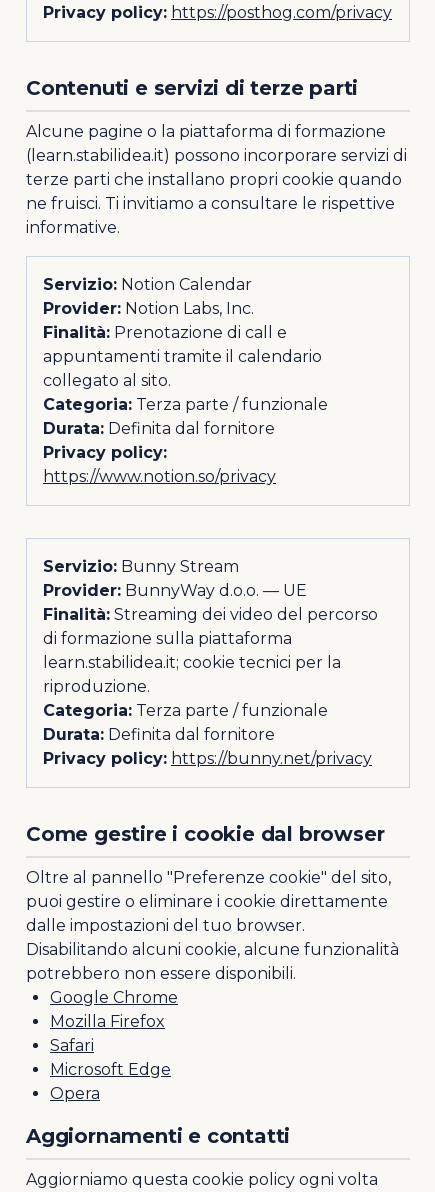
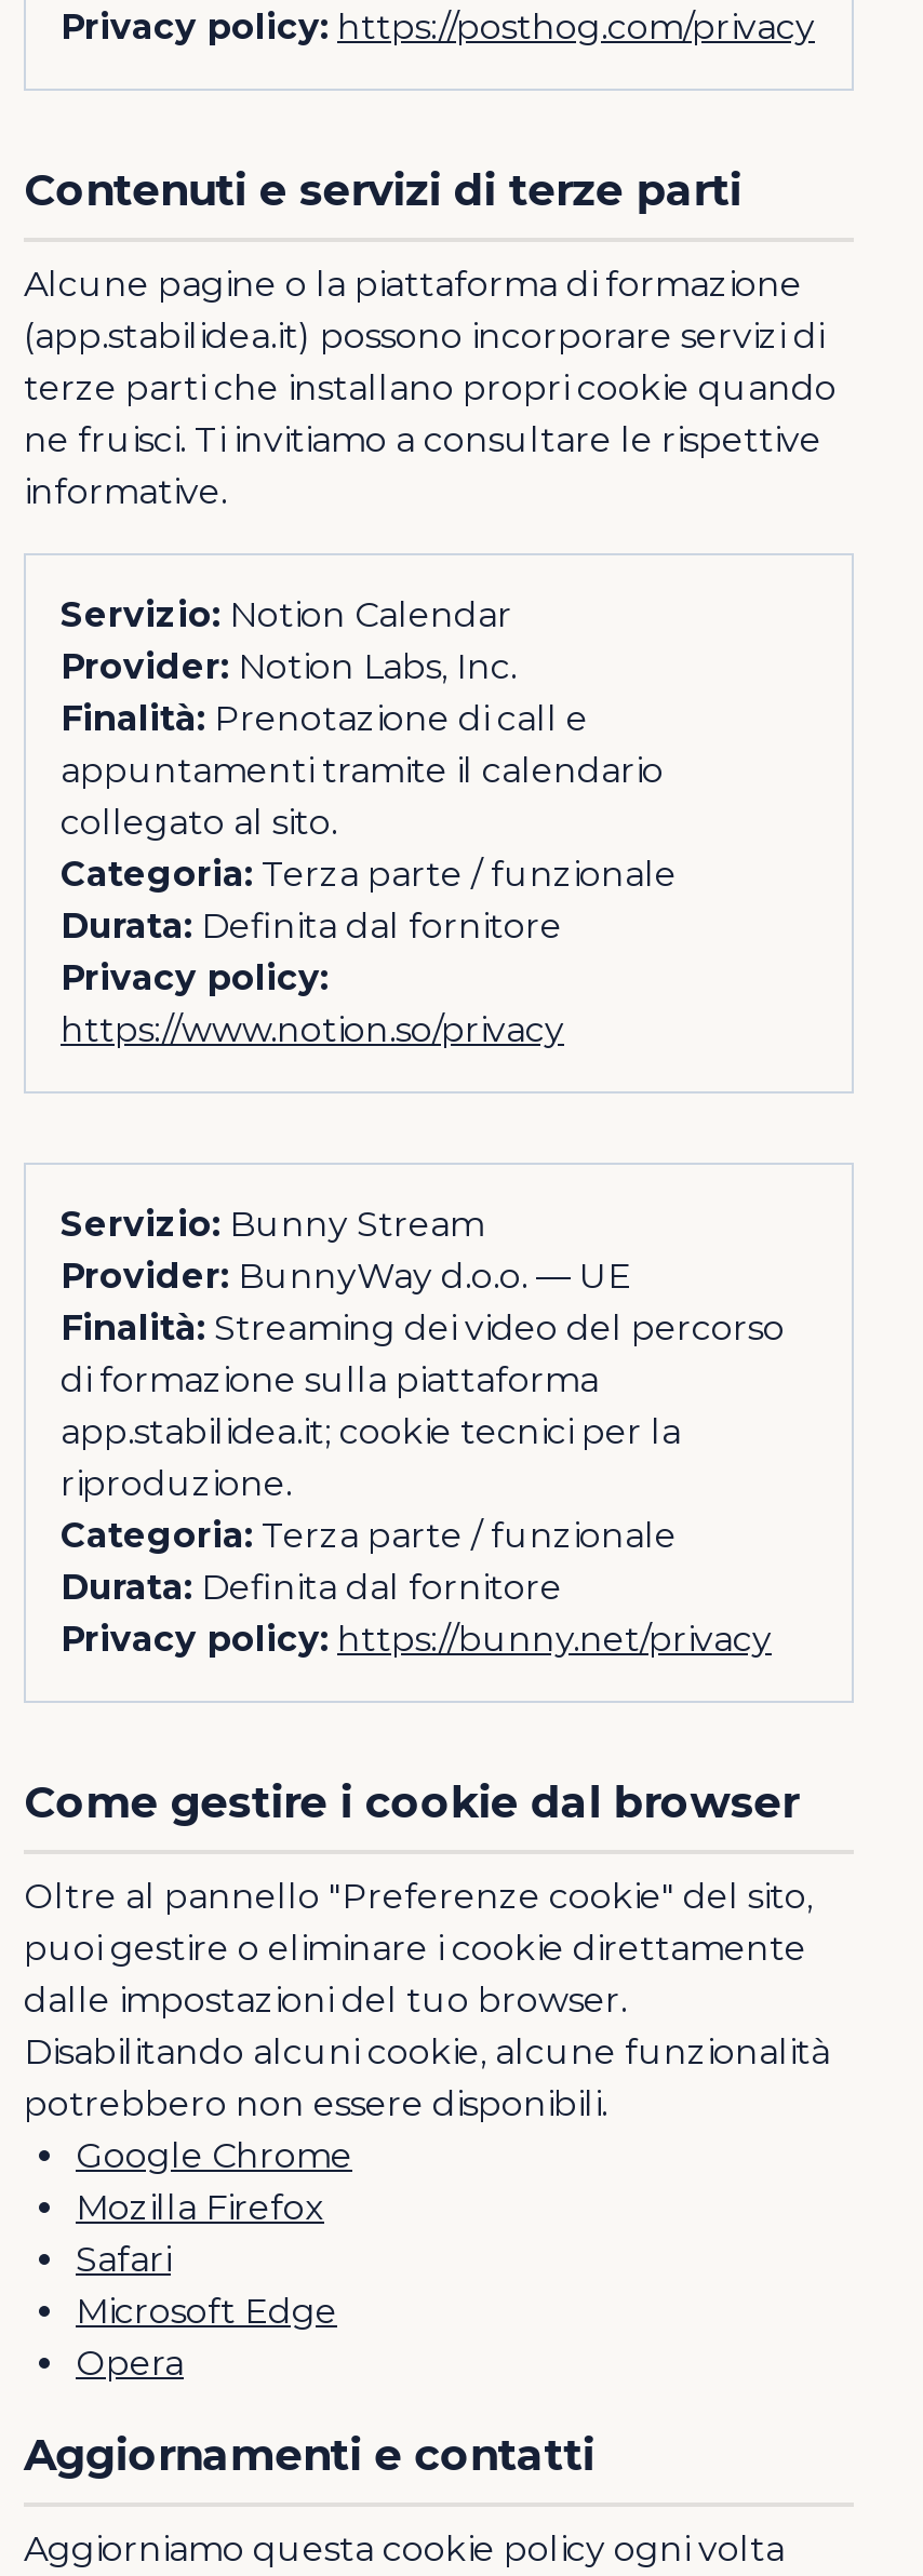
- (learn.stabilidea.it) possono incorporare servizi di
+ (app.stabilidea.it) possono incorporare servizi di

- learn.stabilidea.it; cookie tecnici per la
+ app.stabilidea.it; cookie tecnici per la
